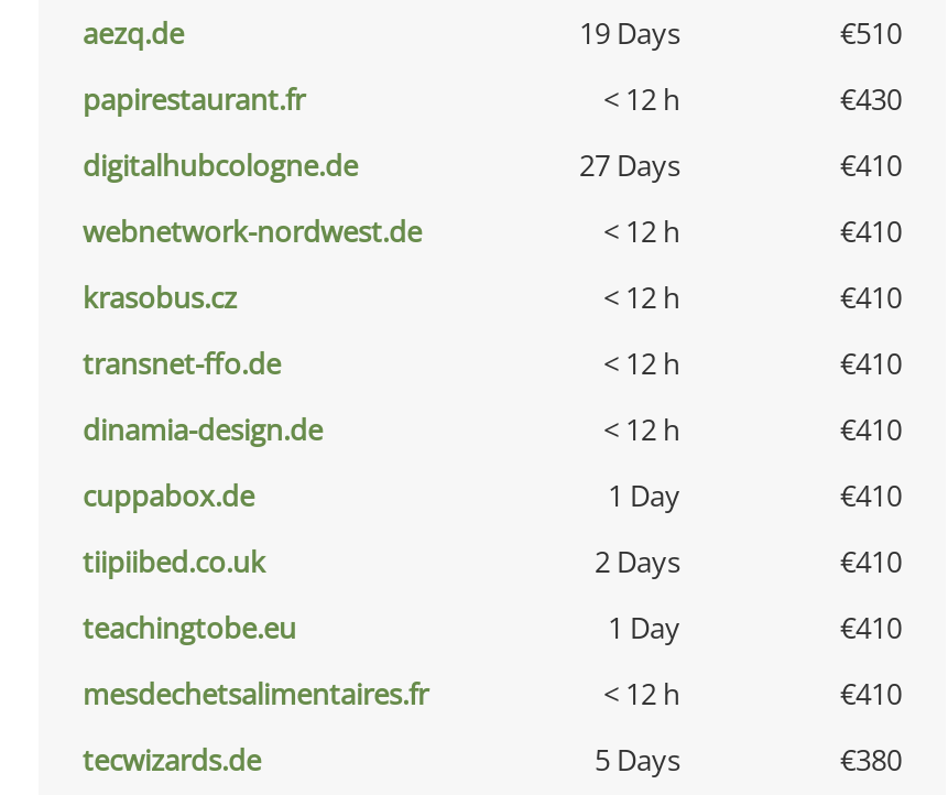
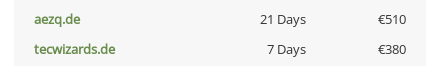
- 19 Days
+ 21 Days

- papirestaurant.fr
- < 12 h
- €430
- digitalhubcologne.de
- 27 Days
- €410
- webnetwork-nordwest.de
- < 12 h
- €410
- krasobus.cz
- < 12 h
- €410
- transnet-ffo.de
- < 12 h
- €410
- dinamia-design.de
- < 12 h
- €410
- cuppabox.de
- 1 Day
- €410
- tiipiibed.co.uk
- 2 Days
- €410
- teachingtobe.eu
- 1 Day
- €410
- mesdechetsalimentaires.fr
- < 12 h
- €410

- 5 Days
+ 7 Days
